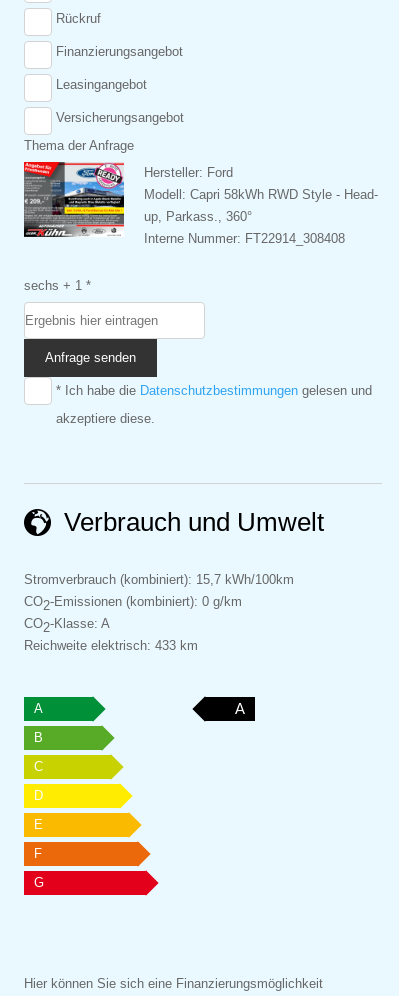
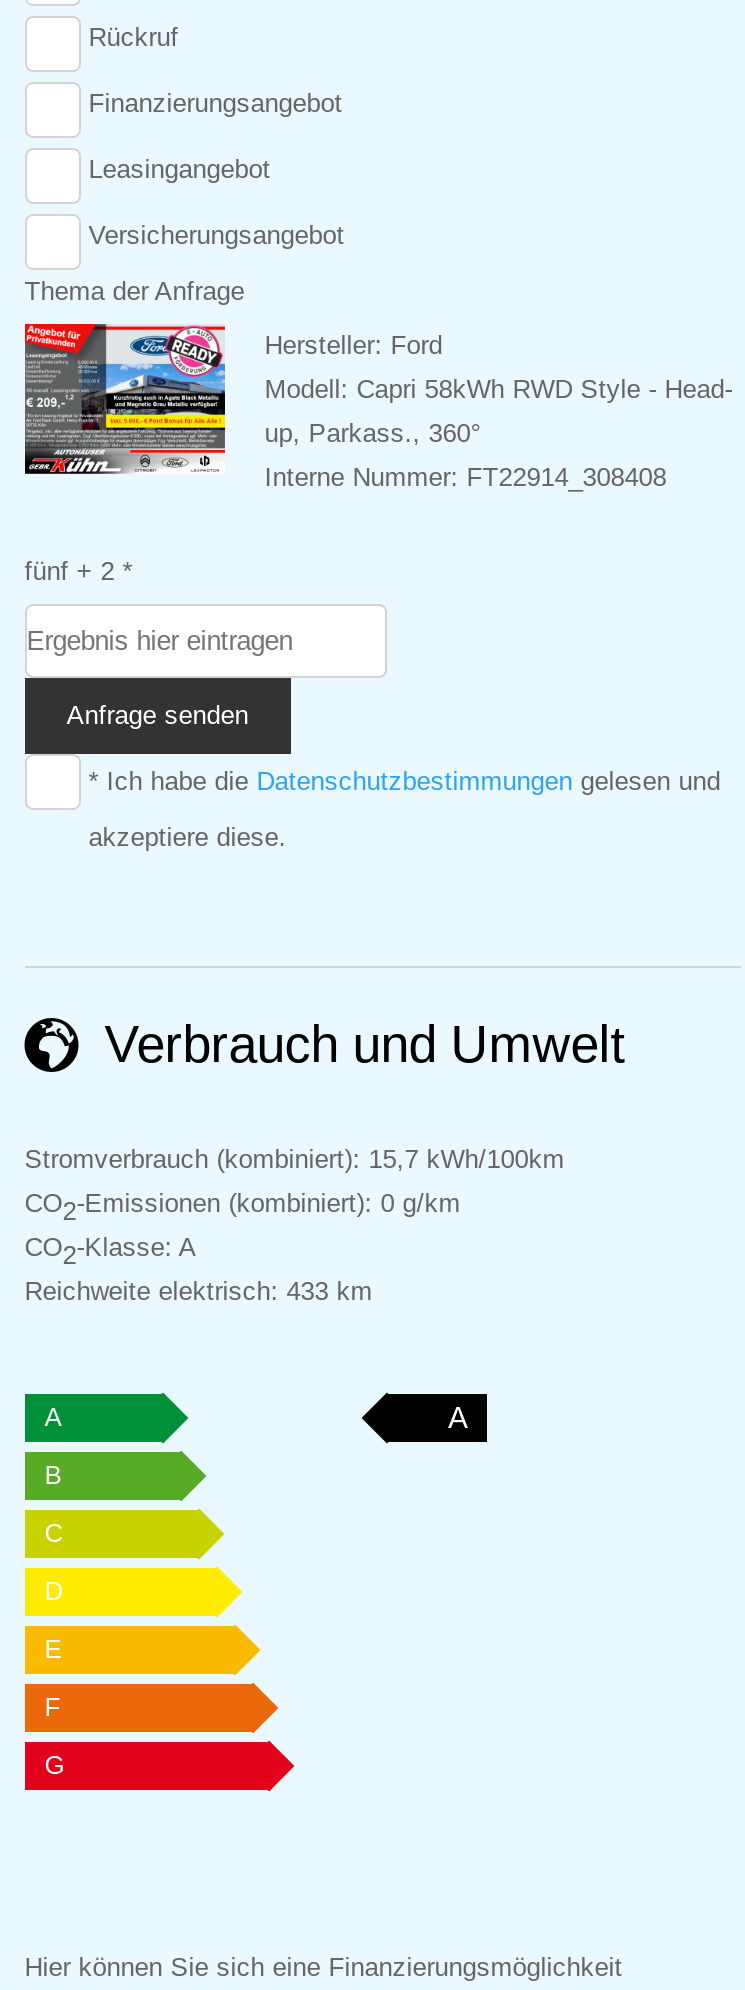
- sechs + 1 *
+ fünf + 2 *
